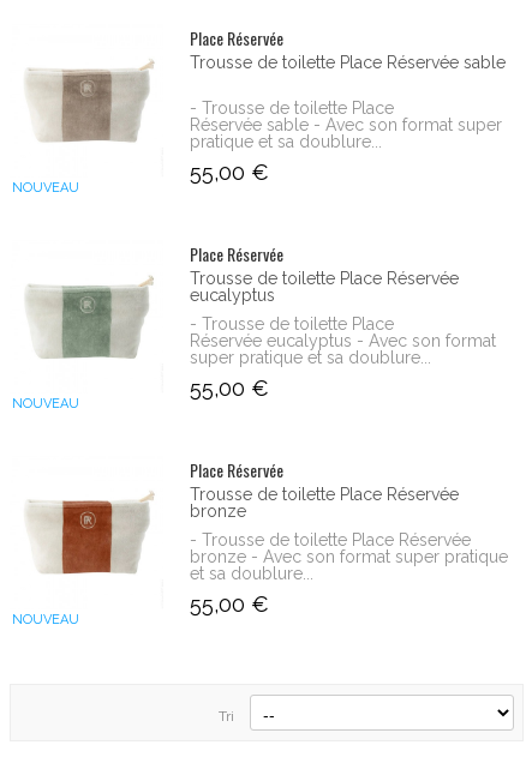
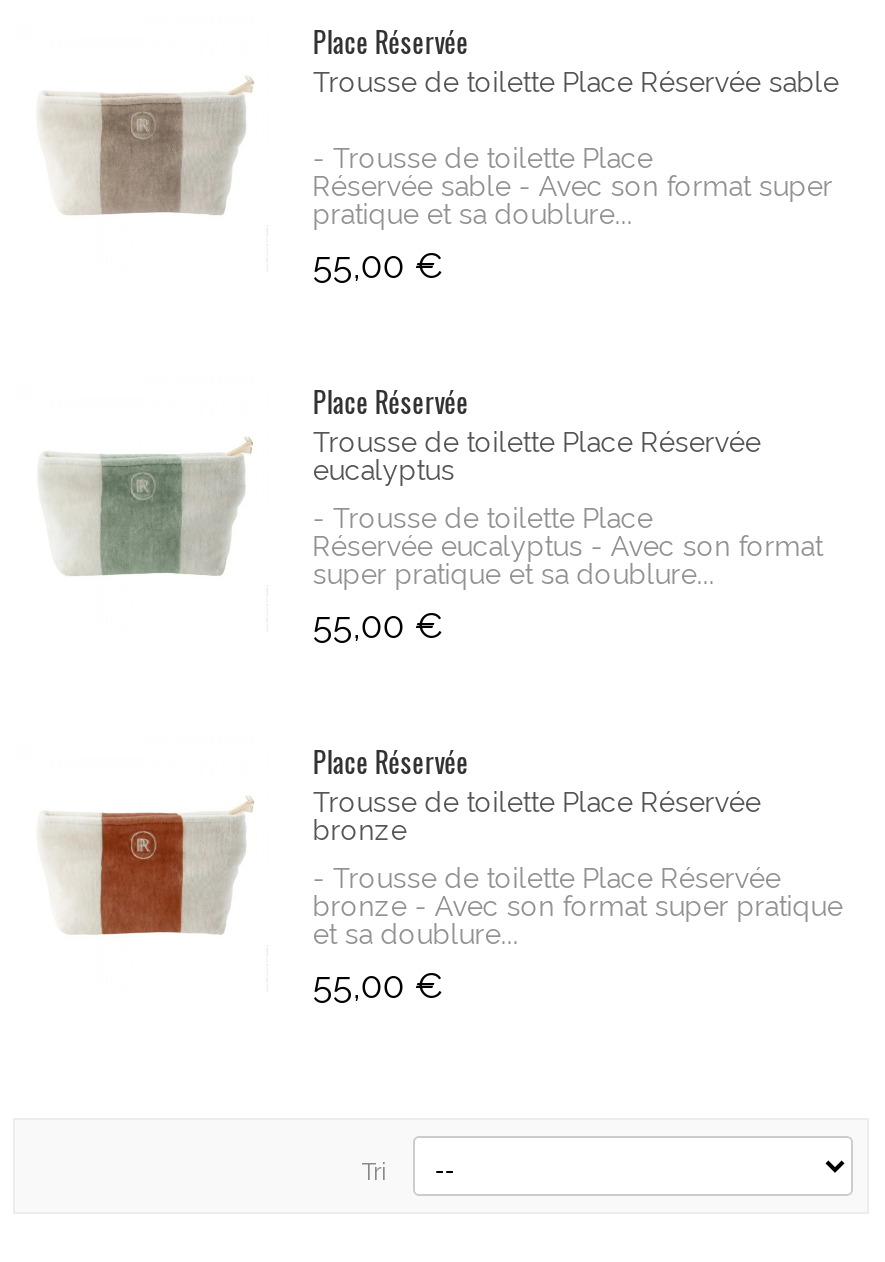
- NOUVEAU

- NOUVEAU

- NOUVEAU
